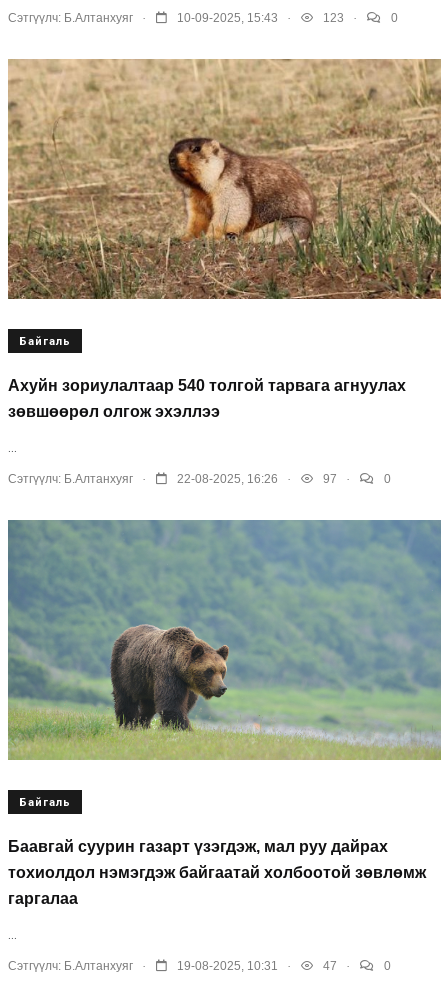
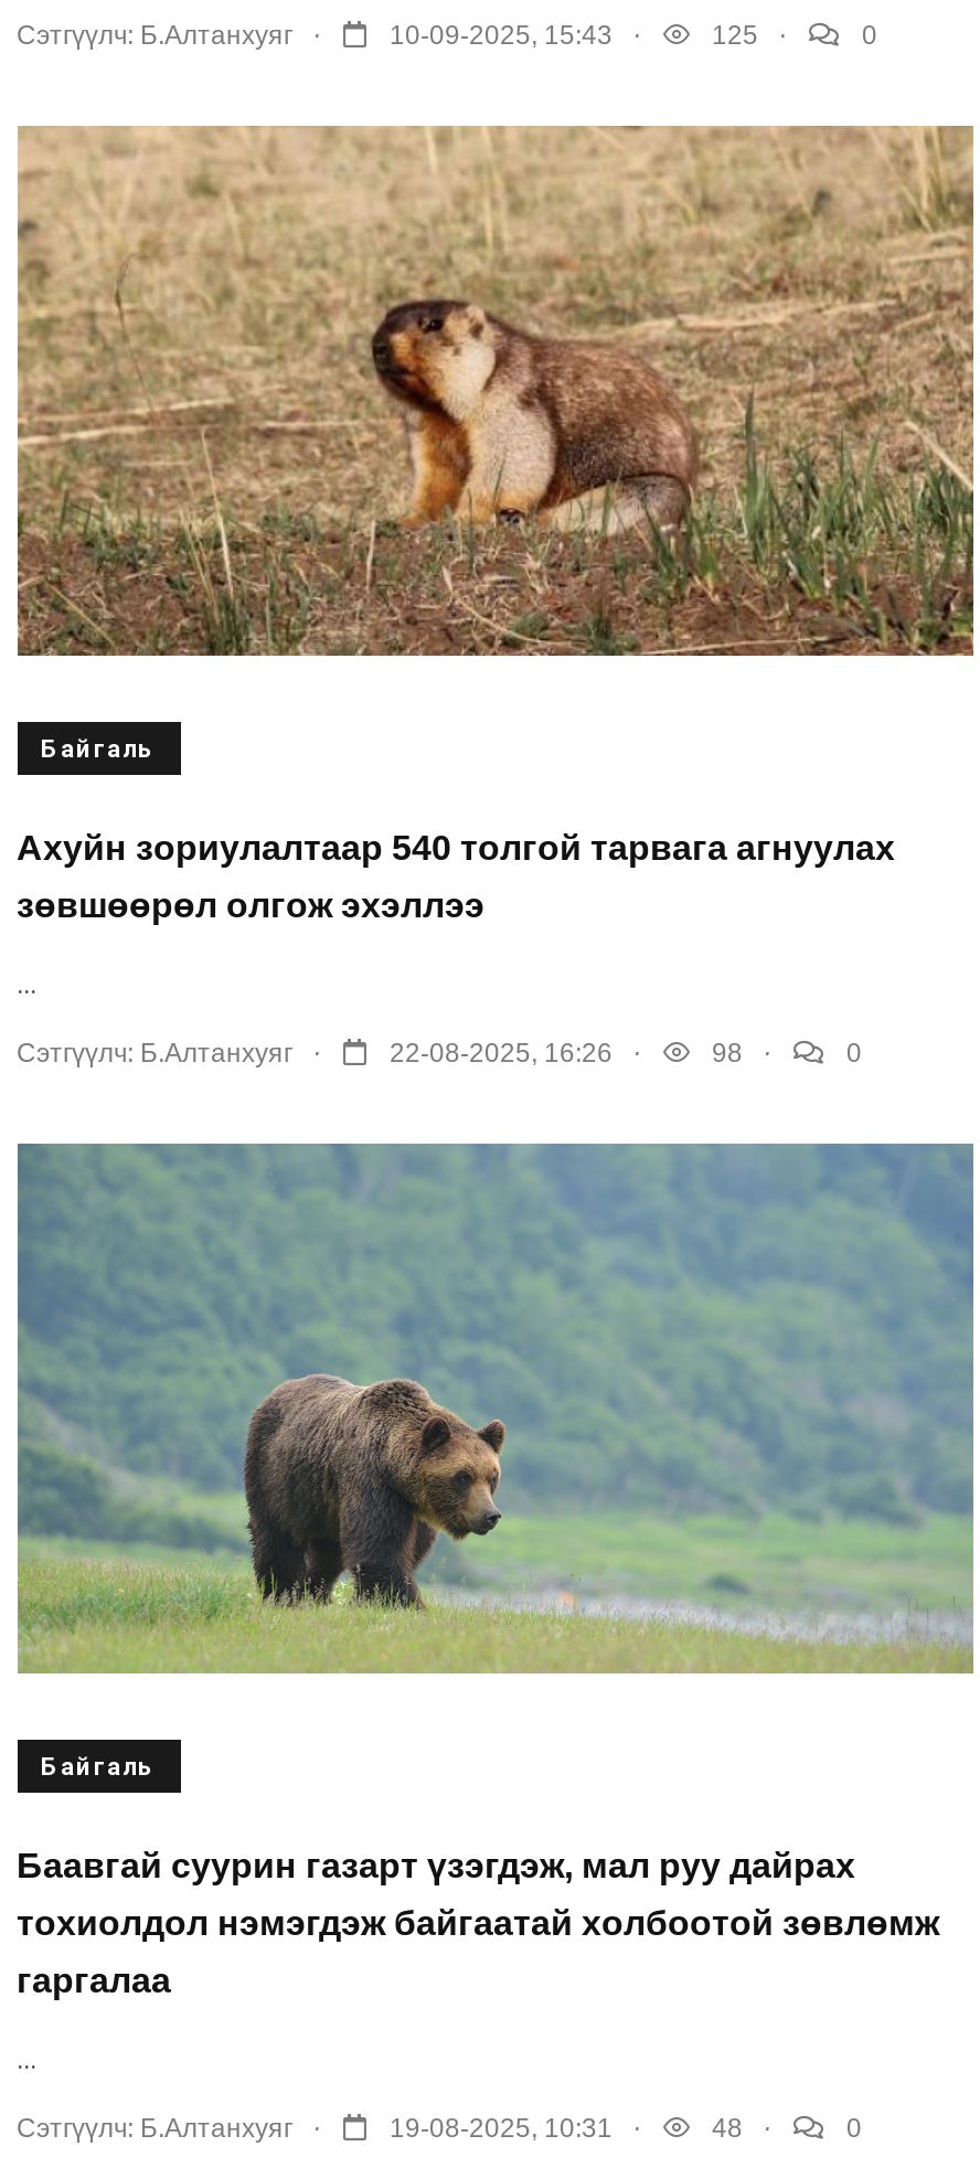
- 123
+ 125

- 97
+ 98

- 47
+ 48
